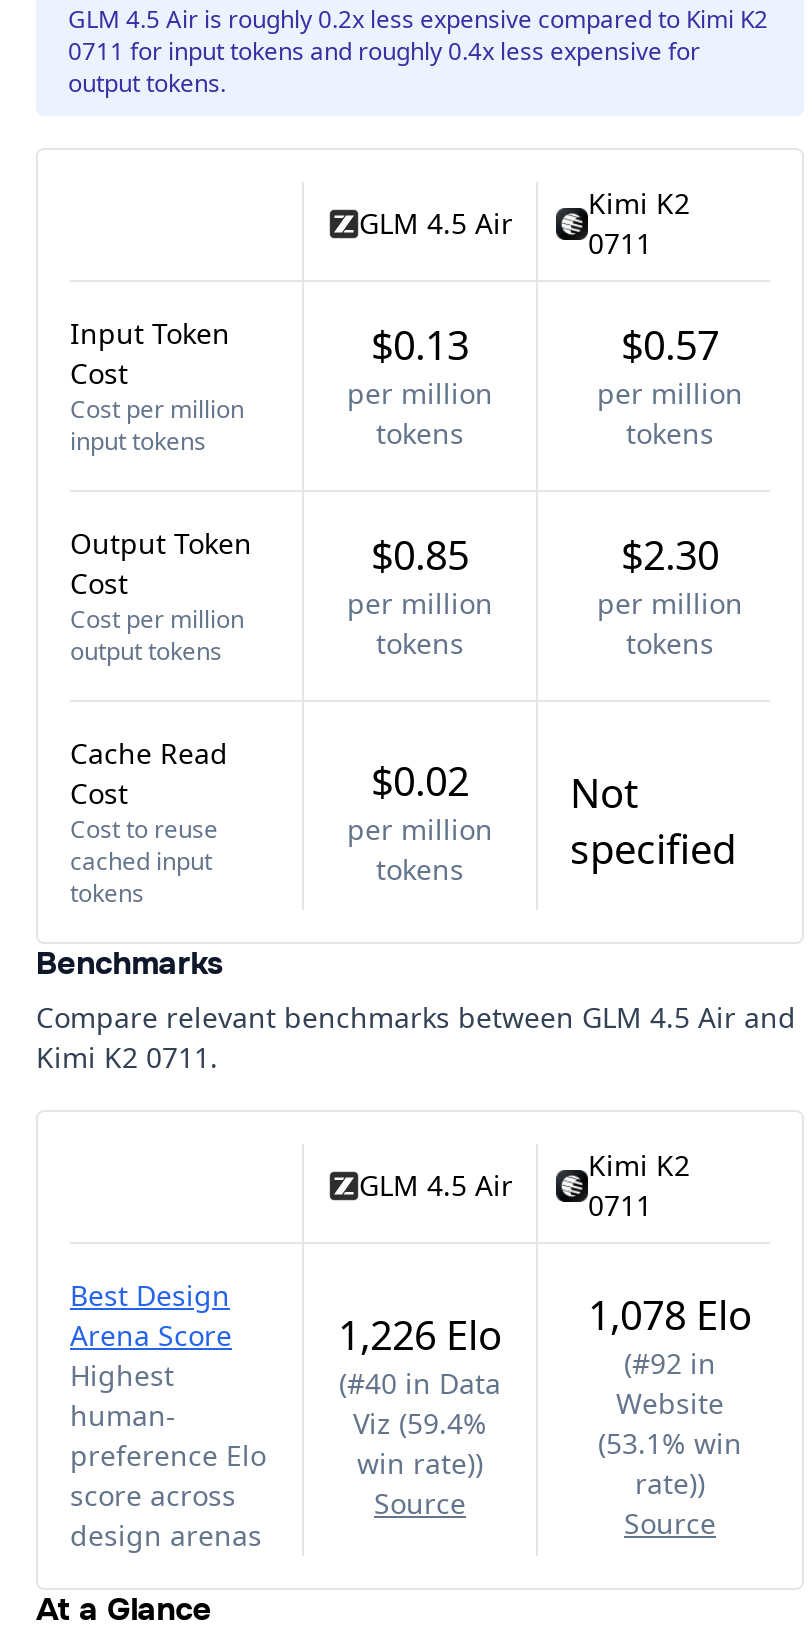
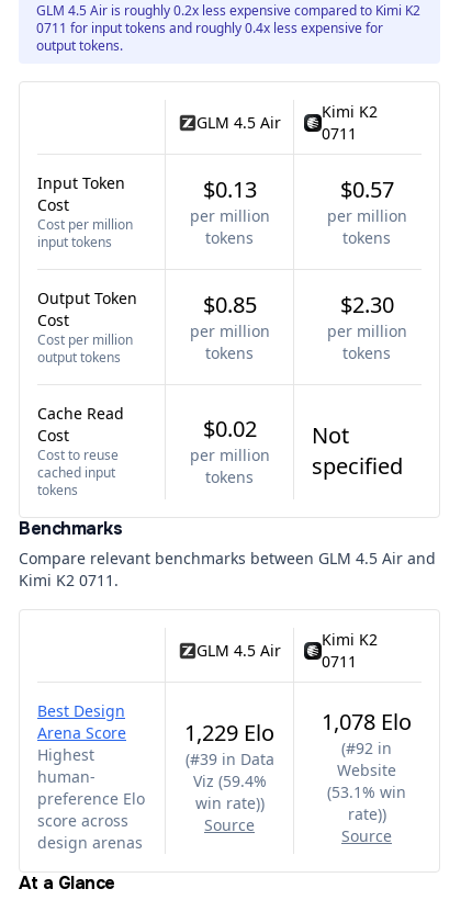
- 1,226 Elo 1,078 Elo
+ 1,229 Elo 1,078 Elo

- (#40 in Data
+ (#39 in Data
